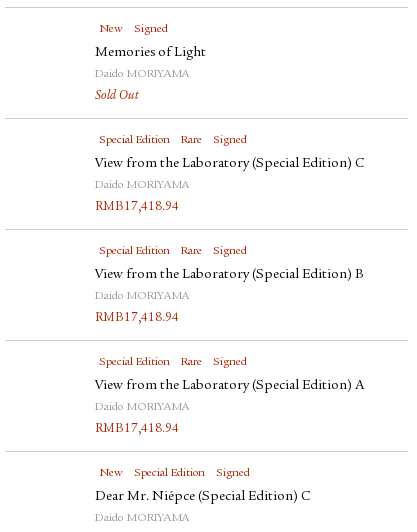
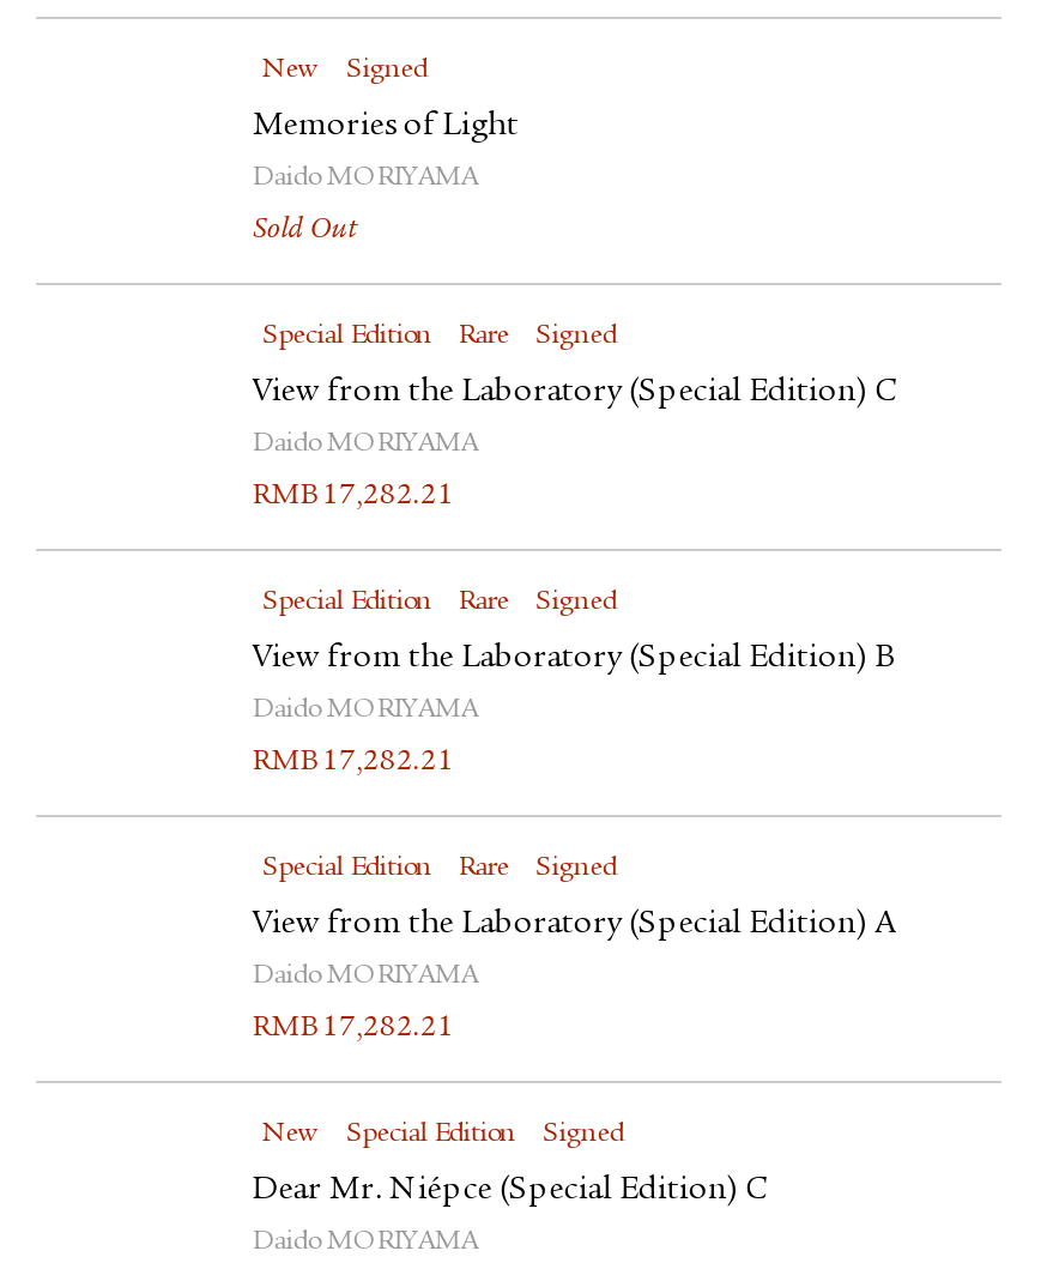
- RMB 17,418.94
+ RMB 17,282.21

- RMB 17,418.94
+ RMB 17,282.21

- RMB 17,418.94
+ RMB 17,282.21
